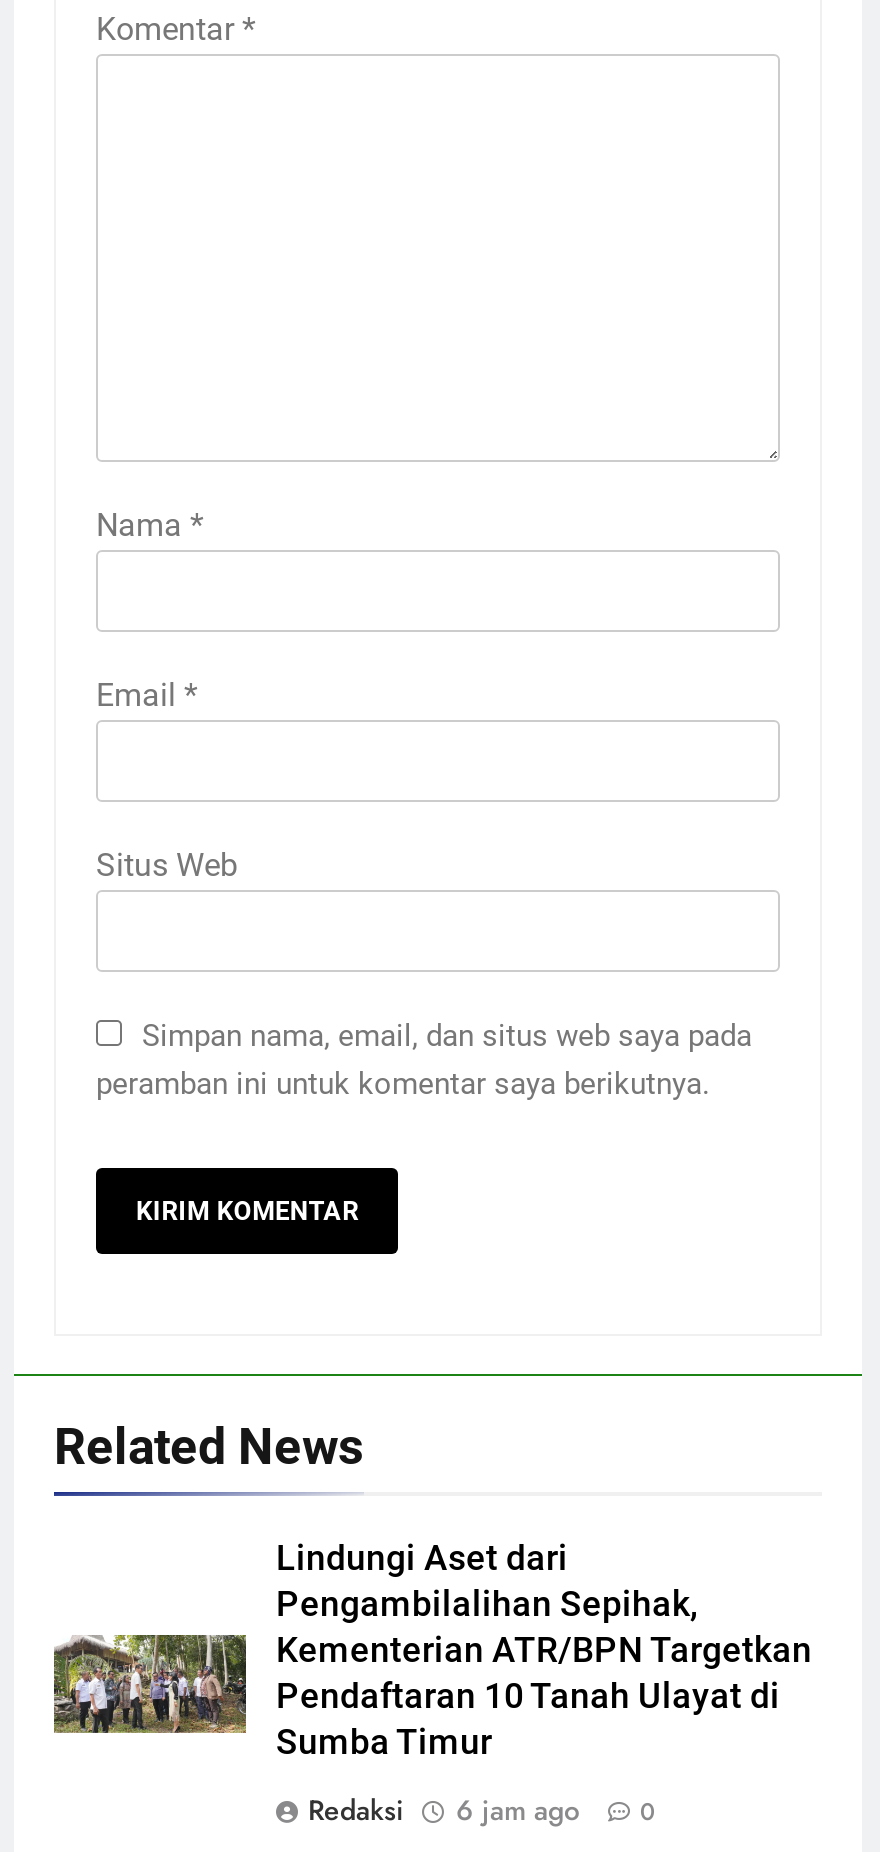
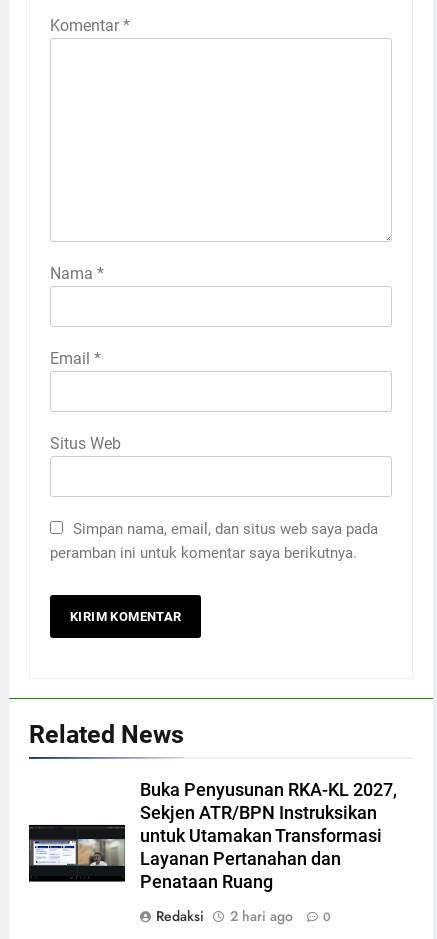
- [image]
- Lindungi Aset dari
- Pengambilalihan Sepihak,
- Kementerian ATR/BPN Targetkan
- Pendaftaran 10 Tanah Ulayat di
- Sumba Timur
+ [image]
+ Buka Penyusunan RKA-KL 2027,
+ Sekjen ATR/BPN Instruksikan
+ untuk Utamakan Transformasi
+ Layanan Pertanahan dan
+ Penataan Ruang

- Redaksi 6 jam ago 0
+ Redaksi 2 hari ago 0
